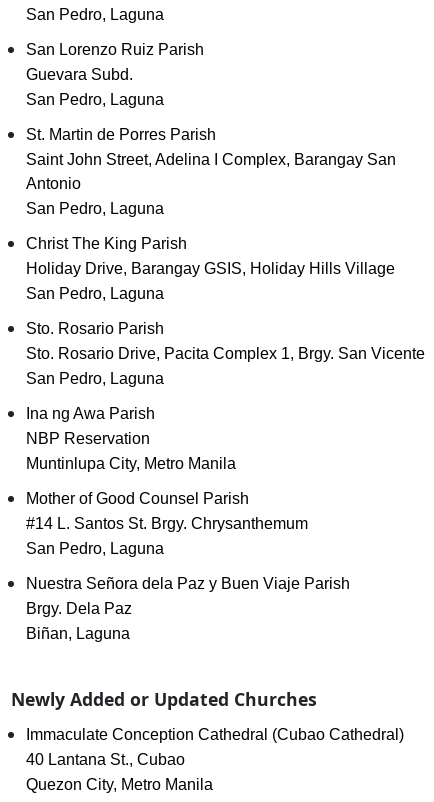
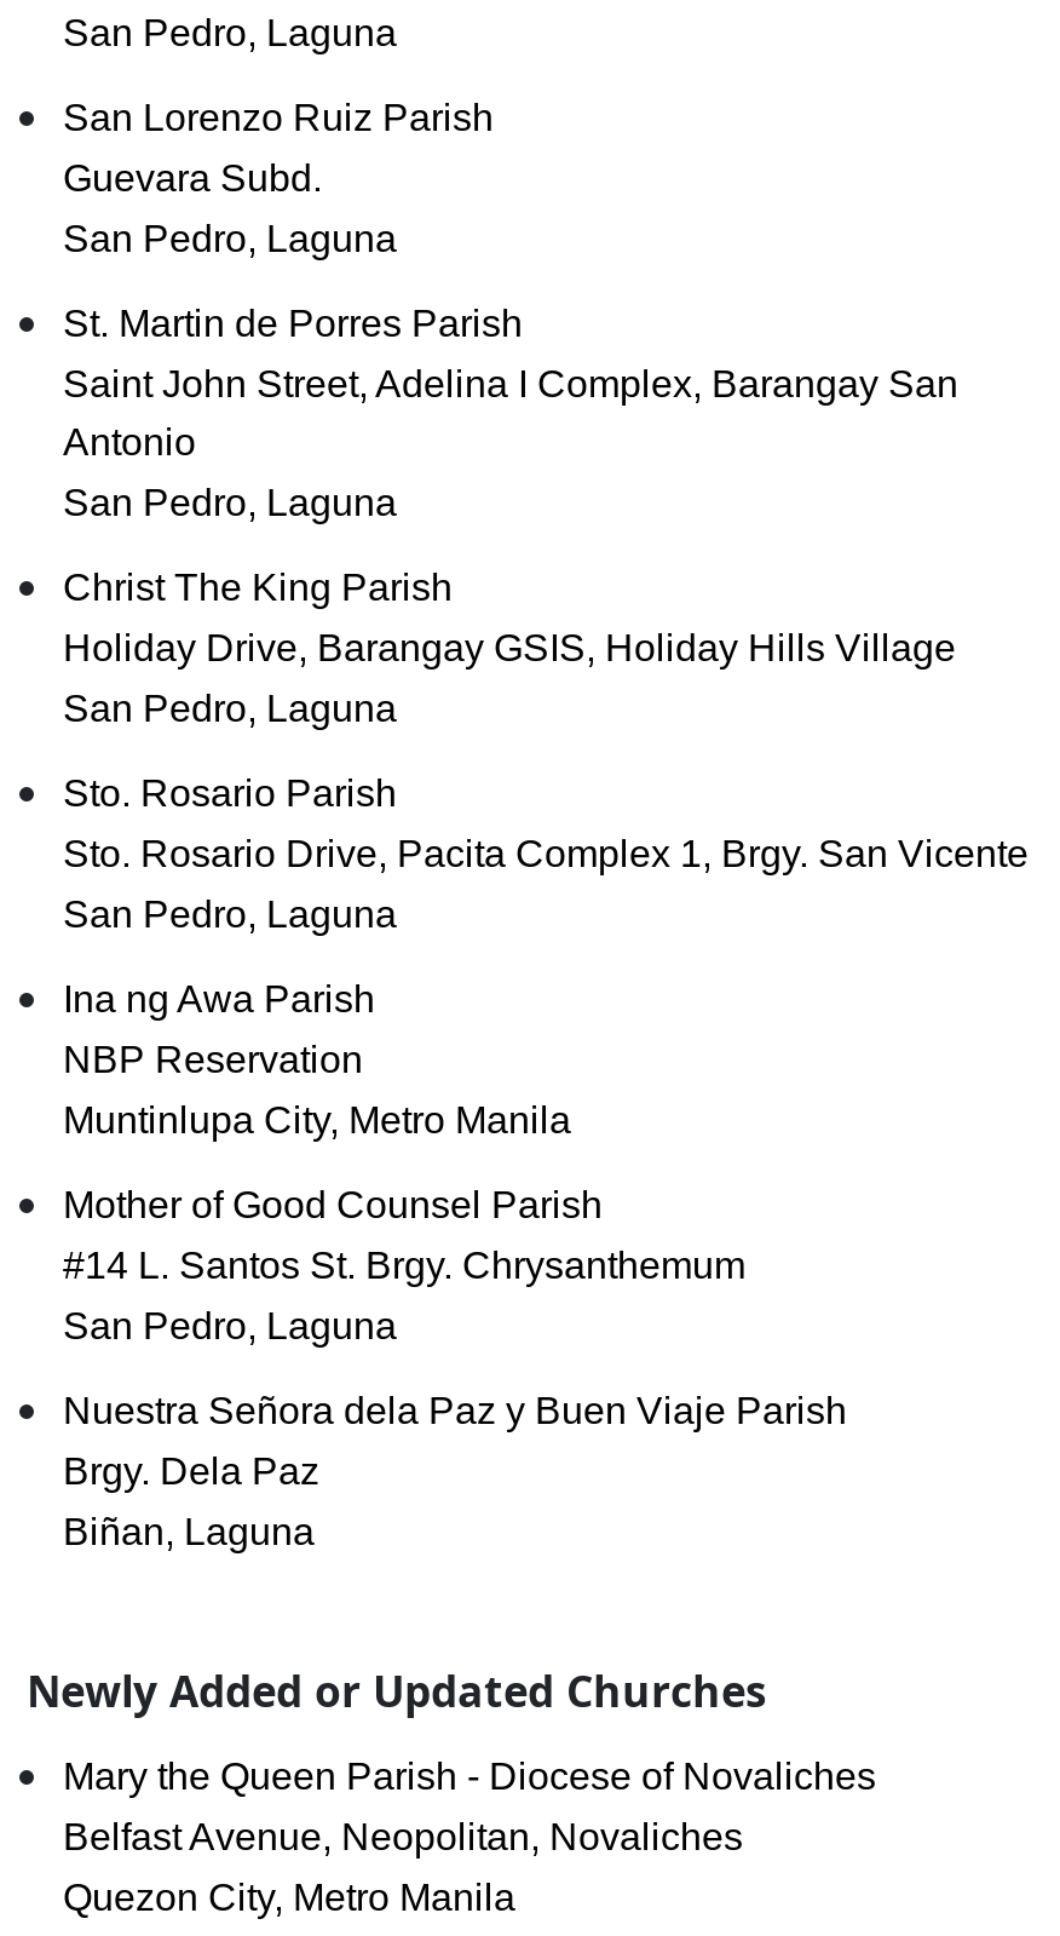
- Immaculate Conception Cathedral (Cubao Cathedral)
+ Mary the Queen Parish - Diocese of Novaliches

- 40 Lantana St., Cubao
+ Belfast Avenue, Neopolitan, Novaliches
